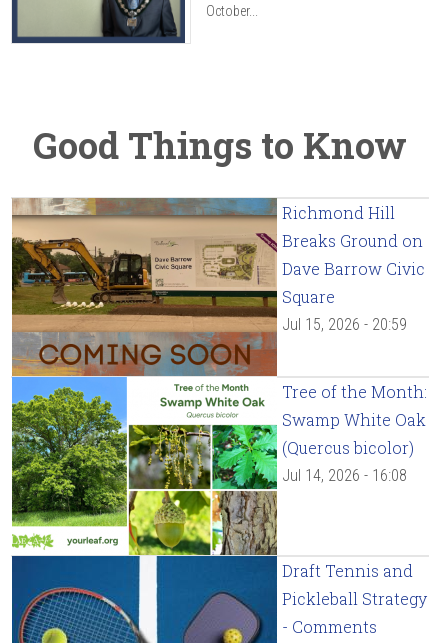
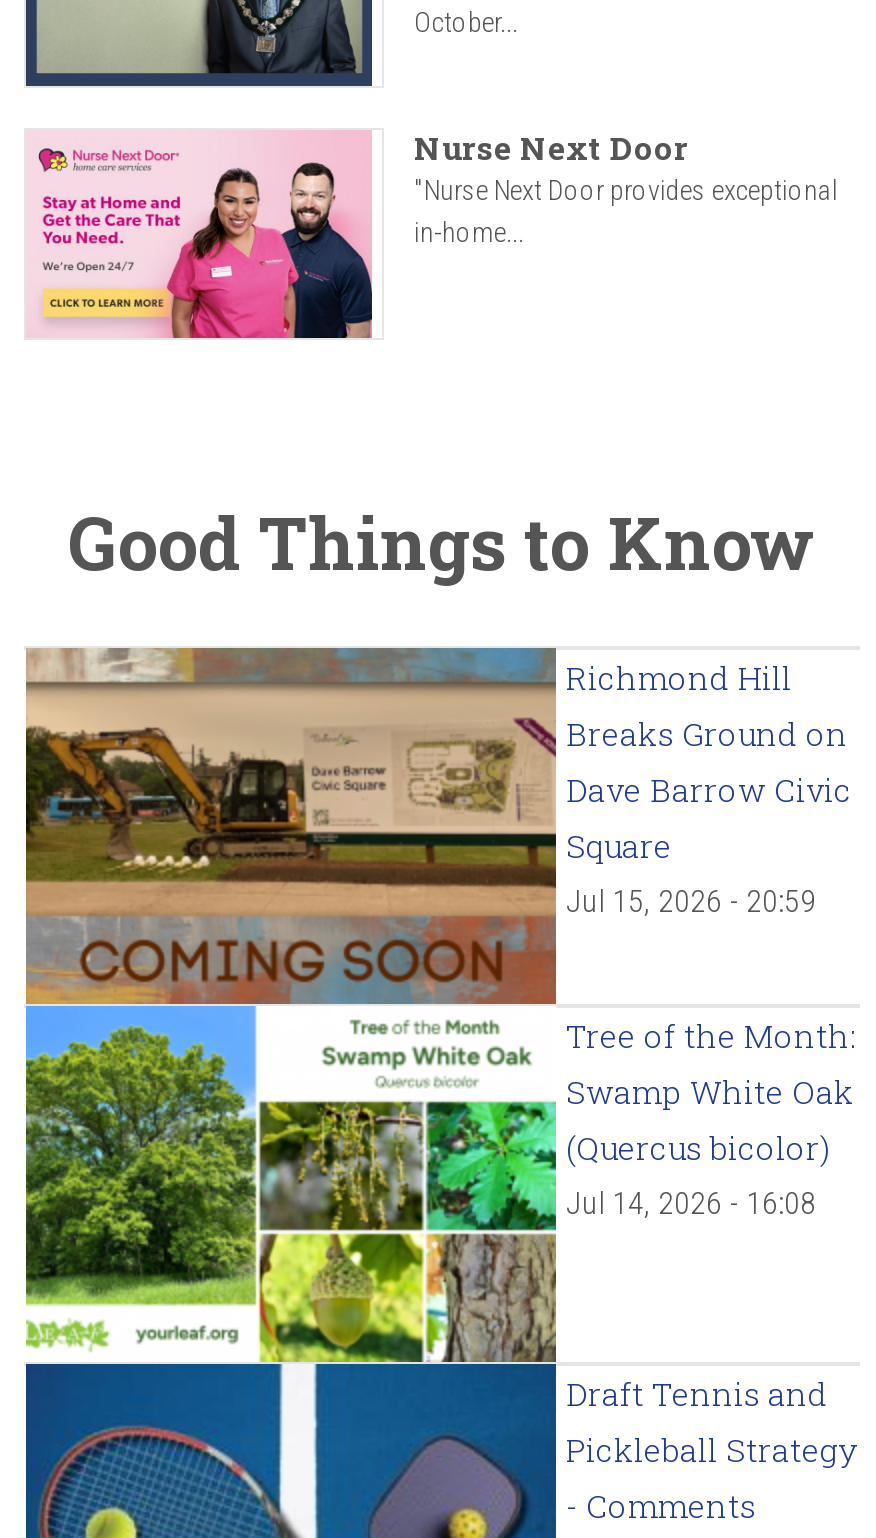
+ [image]
+ Nurse Next Door
+ "Nurse Next Door provides exceptional
+ in-home...
